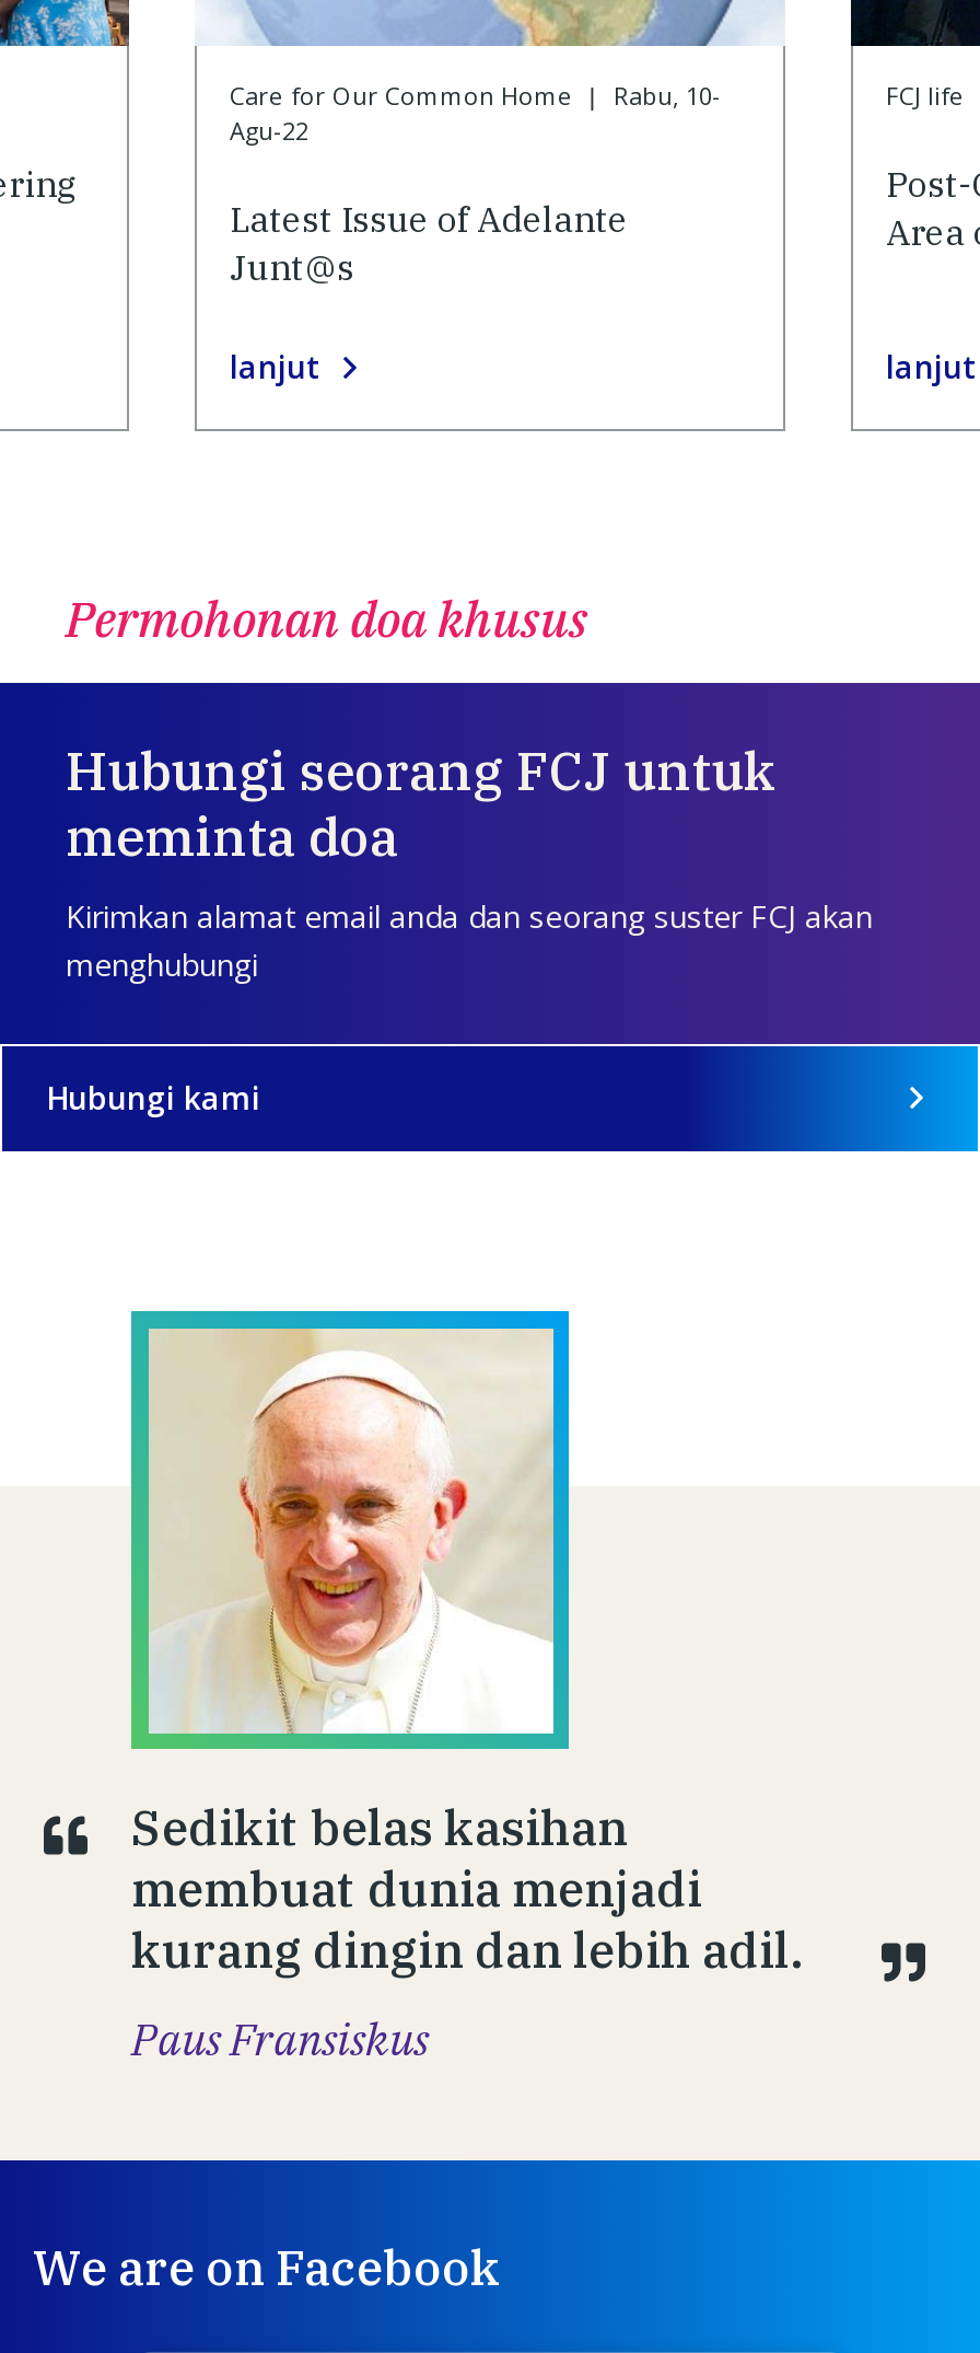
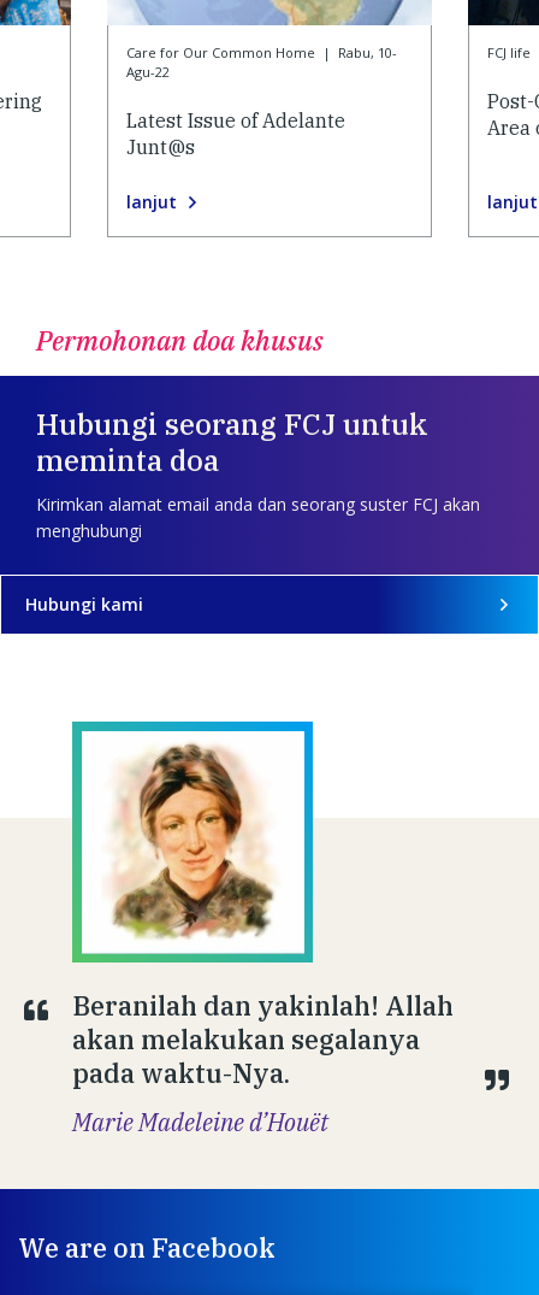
- [image]
- Sedikit belas kasihan
- membuat dunia menjadi
- kurang dingin dan lebih adil.
- Paus Fransiskus
+ [image]
+ Beranilah dan yakinlah! Allah
+ akan melakukan segalanya
+ pada waktu-Nya.
+ Marie Madeleine d’Houët
